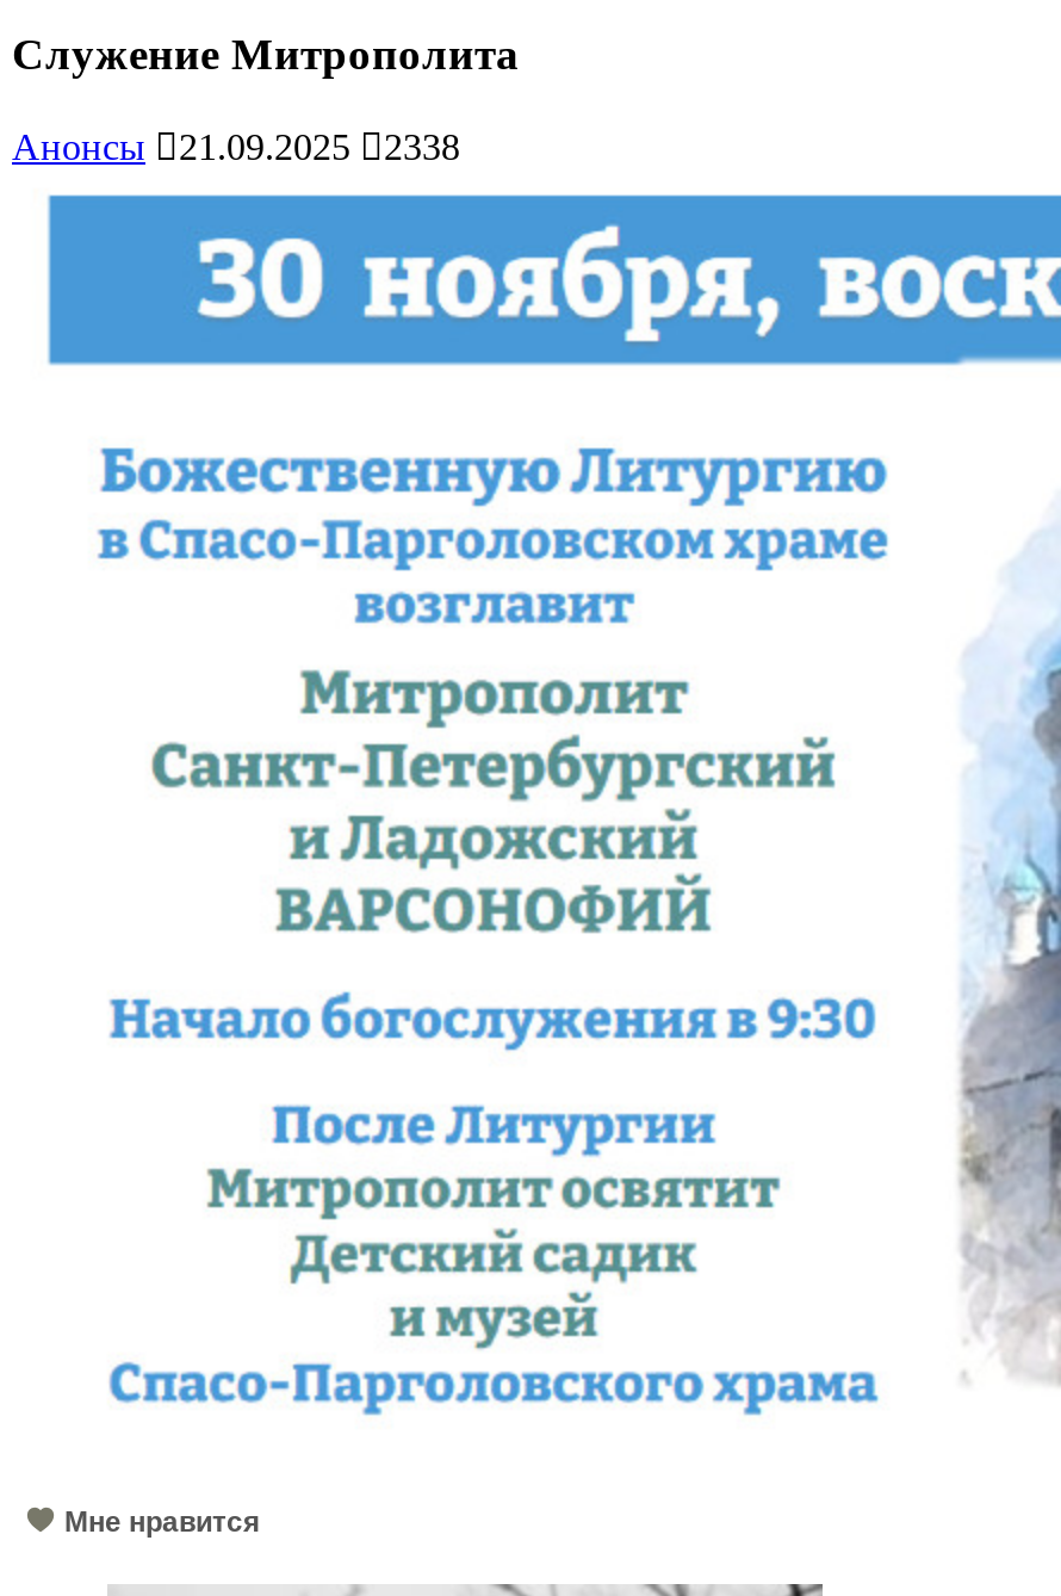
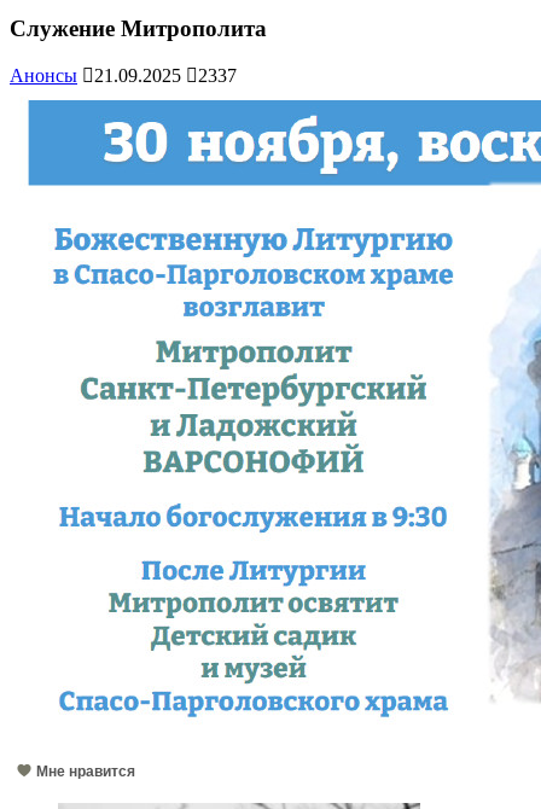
- Анонсы 21.09.2025 2338
+ Анонсы 21.09.2025 2337
